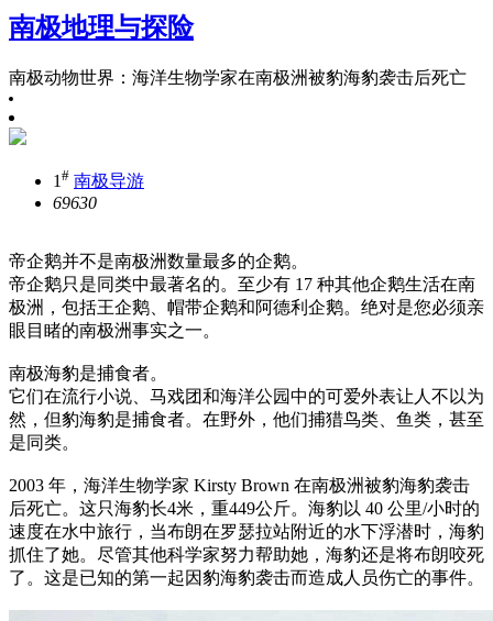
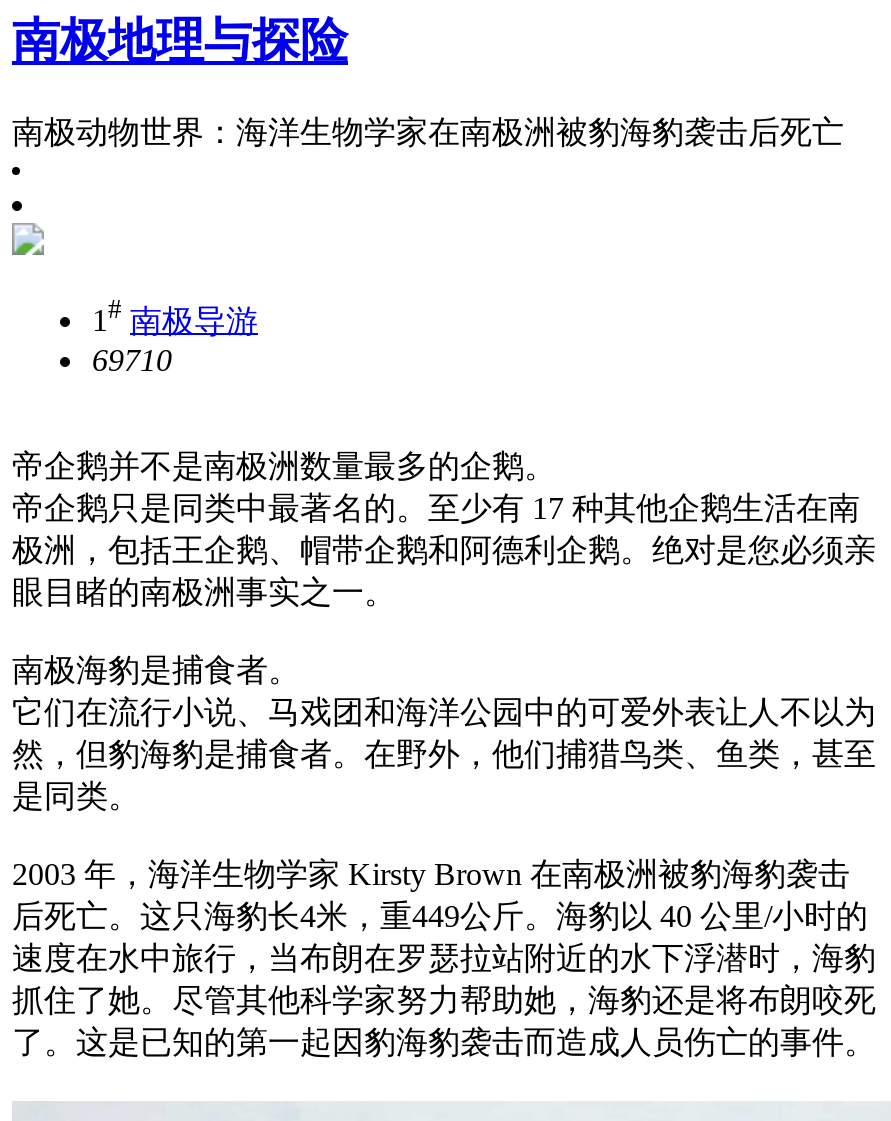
- 69630
+ 69710
